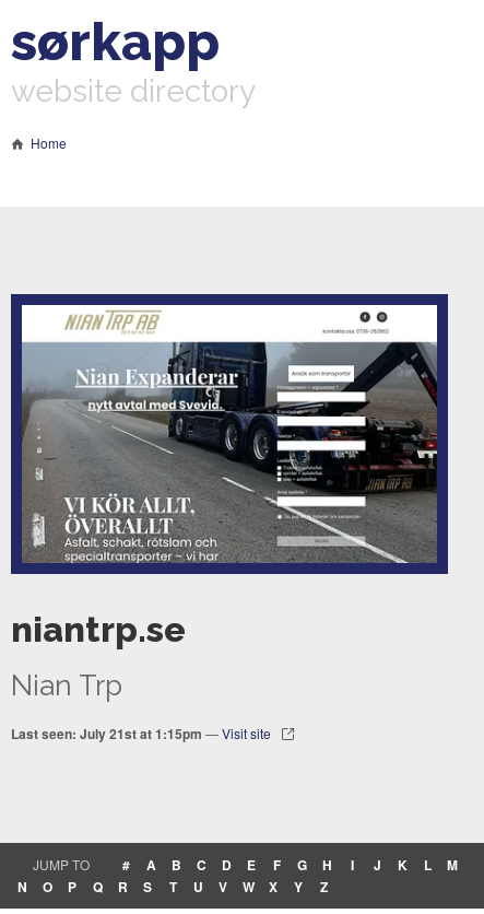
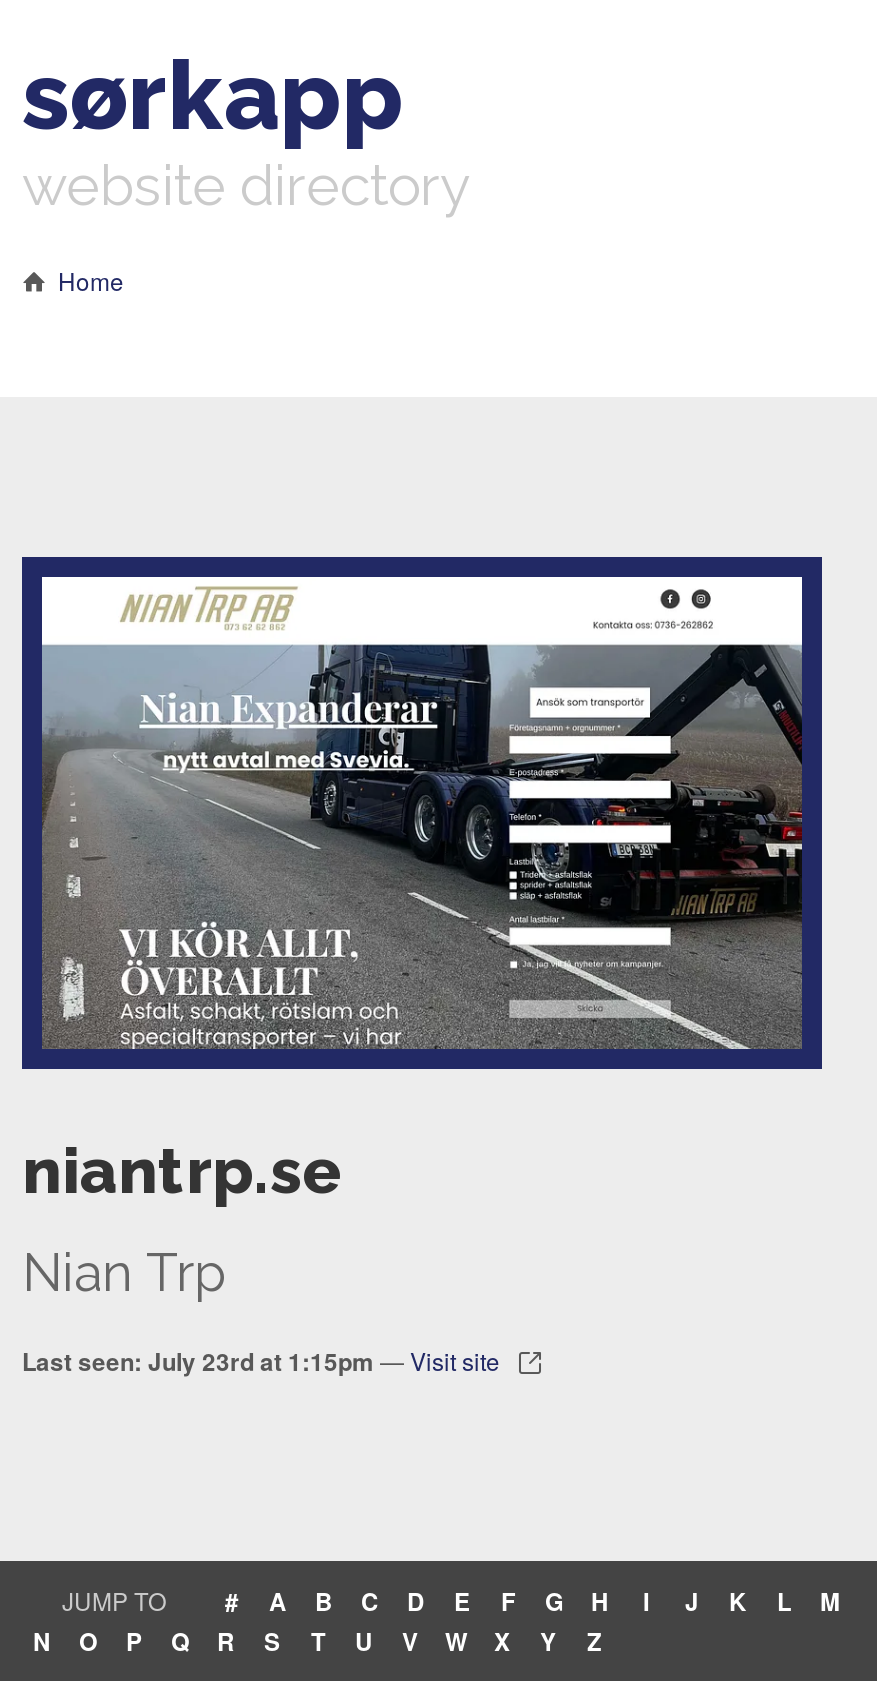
- Last seen: July 21st at 1:15pm — Visit site
+ Last seen: July 23rd at 1:15pm — Visit site
